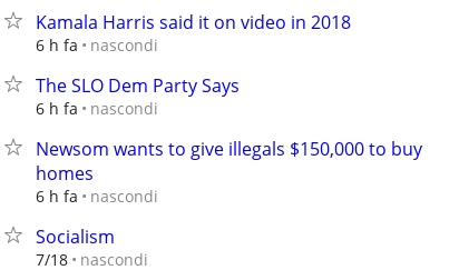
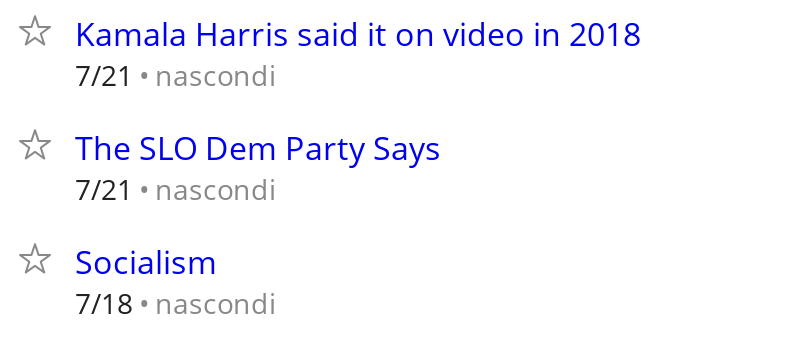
- 6 h fa nascondi
+ 7/21 nascondi

- 6 h fa nascondi
- Newsom wants to give illegals $150,000 to buy
- homes
- 6 h fa nascondi
+ 7/21 nascondi
